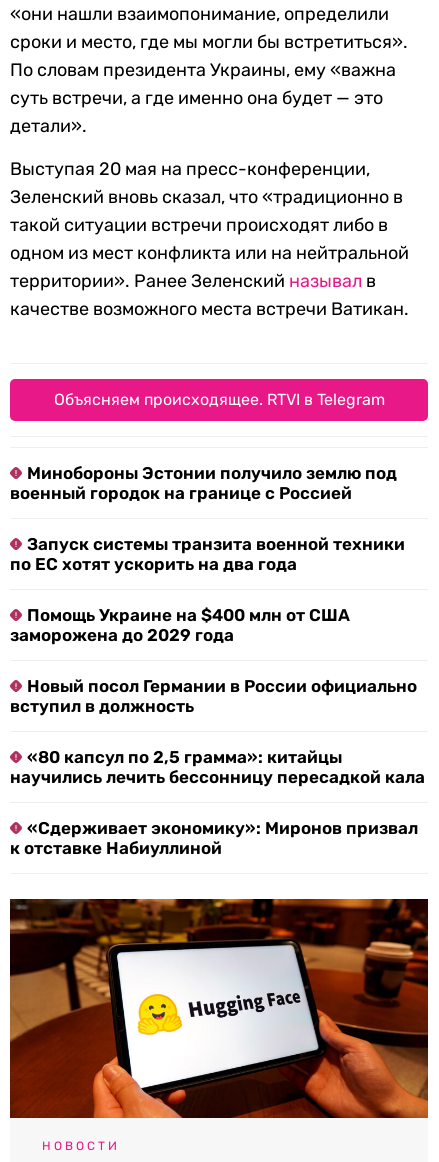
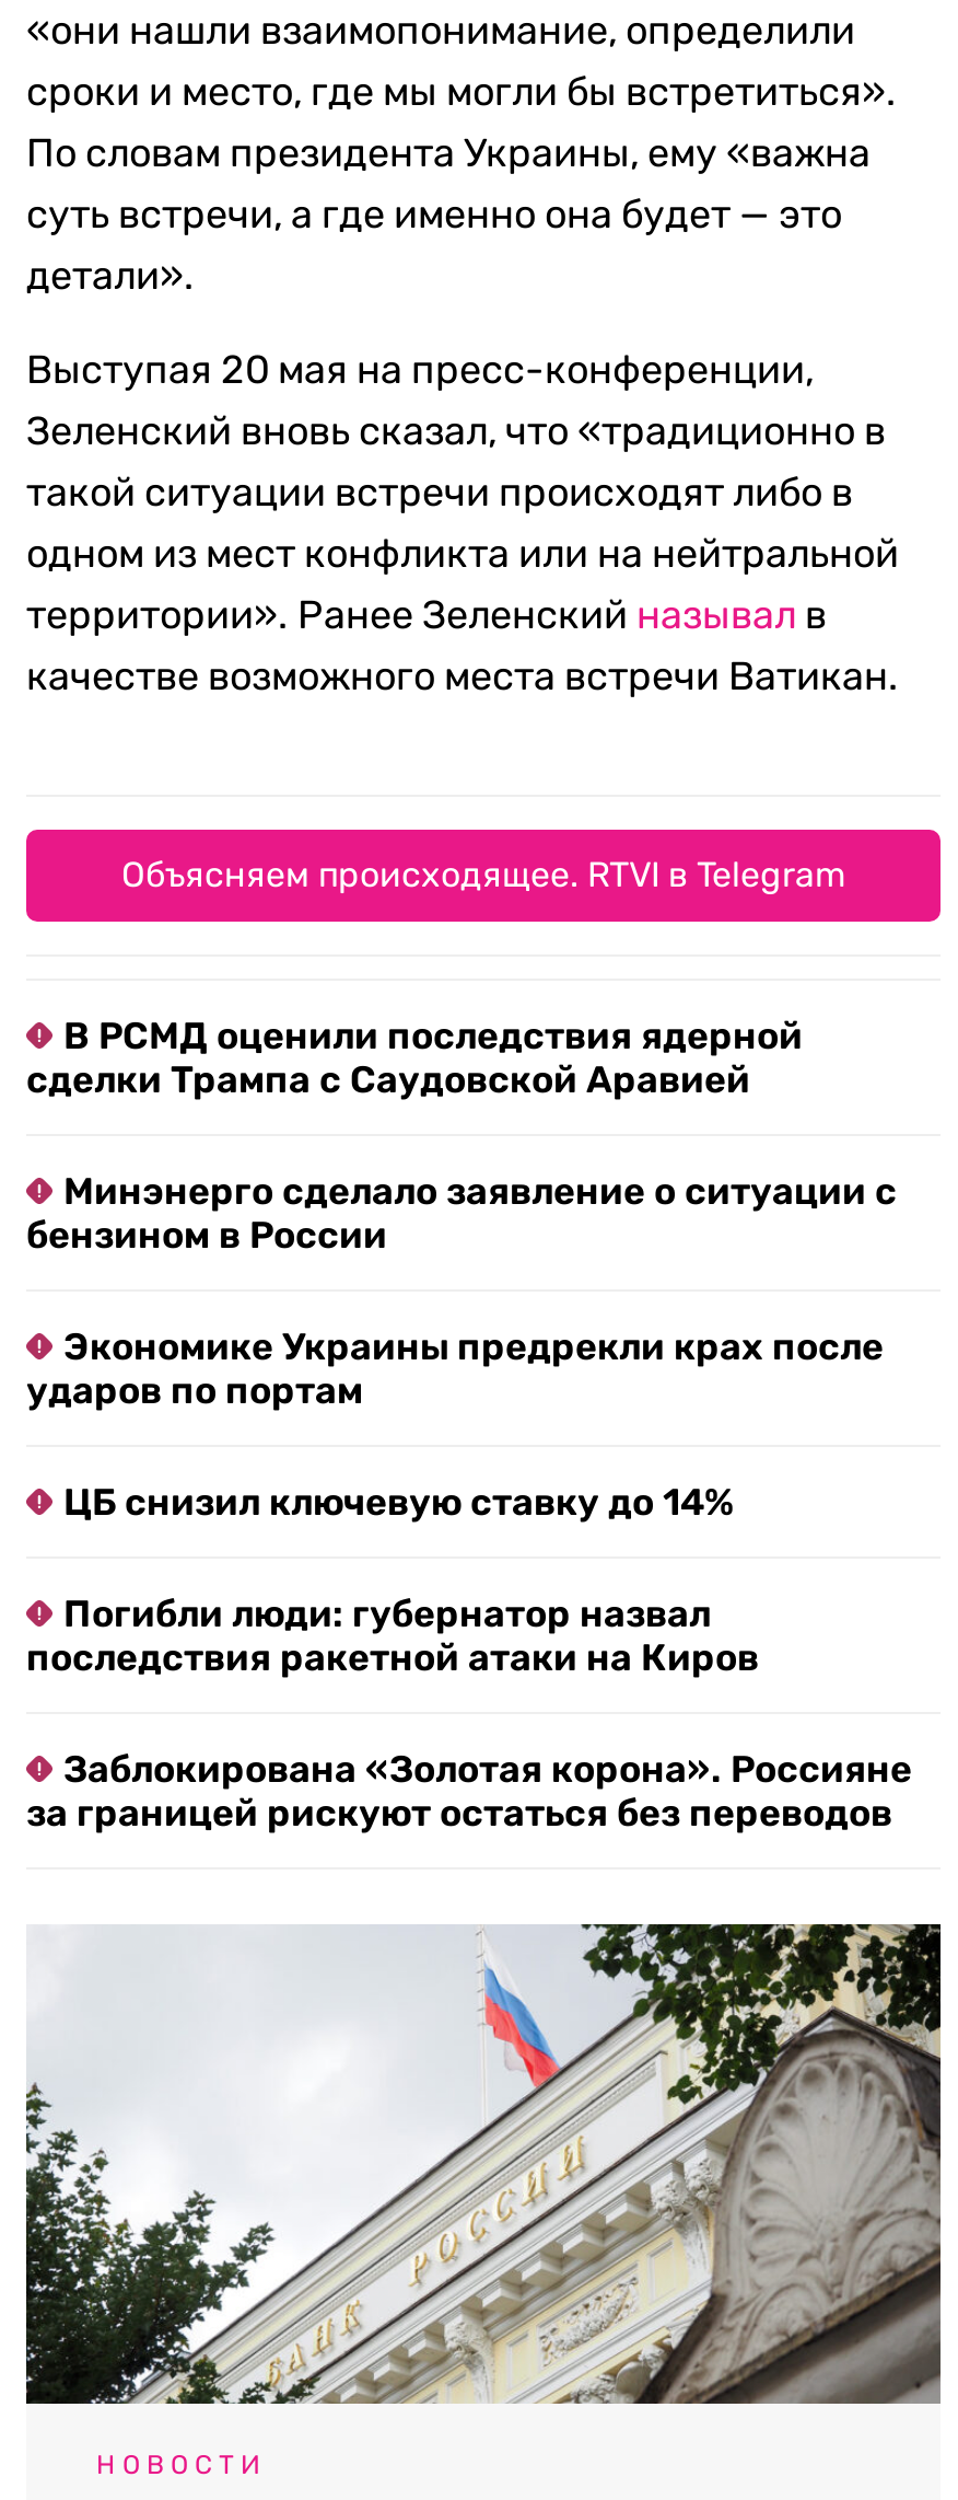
- Минобороны Эстонии получило землю под
- военный городок на границе с Россией
+ В РСМД оценили последствия ядерной
+ сделки Трампа с Саудовской Аравией

- Запуск системы транзита военной техники
- по ЕС хотят ускорить на два года
+ Минэнерго сделало заявление о ситуации с
+ бензином в России

- Помощь Украине на $400 млн от США
- заморожена до 2029 года
+ Экономике Украины предрекли крах после
+ ударов по портам

- Новый посол Германии в России официально
- вступил в должность
+ ЦБ снизил ключевую ставку до 14%

- «80 капсул по 2,5 грамма»: китайцы
- научились лечить бессонницу пересадкой кала
+ Погибли люди: губернатор назвал
+ последствия ракетной атаки на Киров

- «Сдерживает экономику»: Миронов призвал
- к отставке Набиуллиной
+ Заблокирована «Золотая корона». Россияне
+ за границей рискуют остаться без переводов

- [image]
+ [image]
